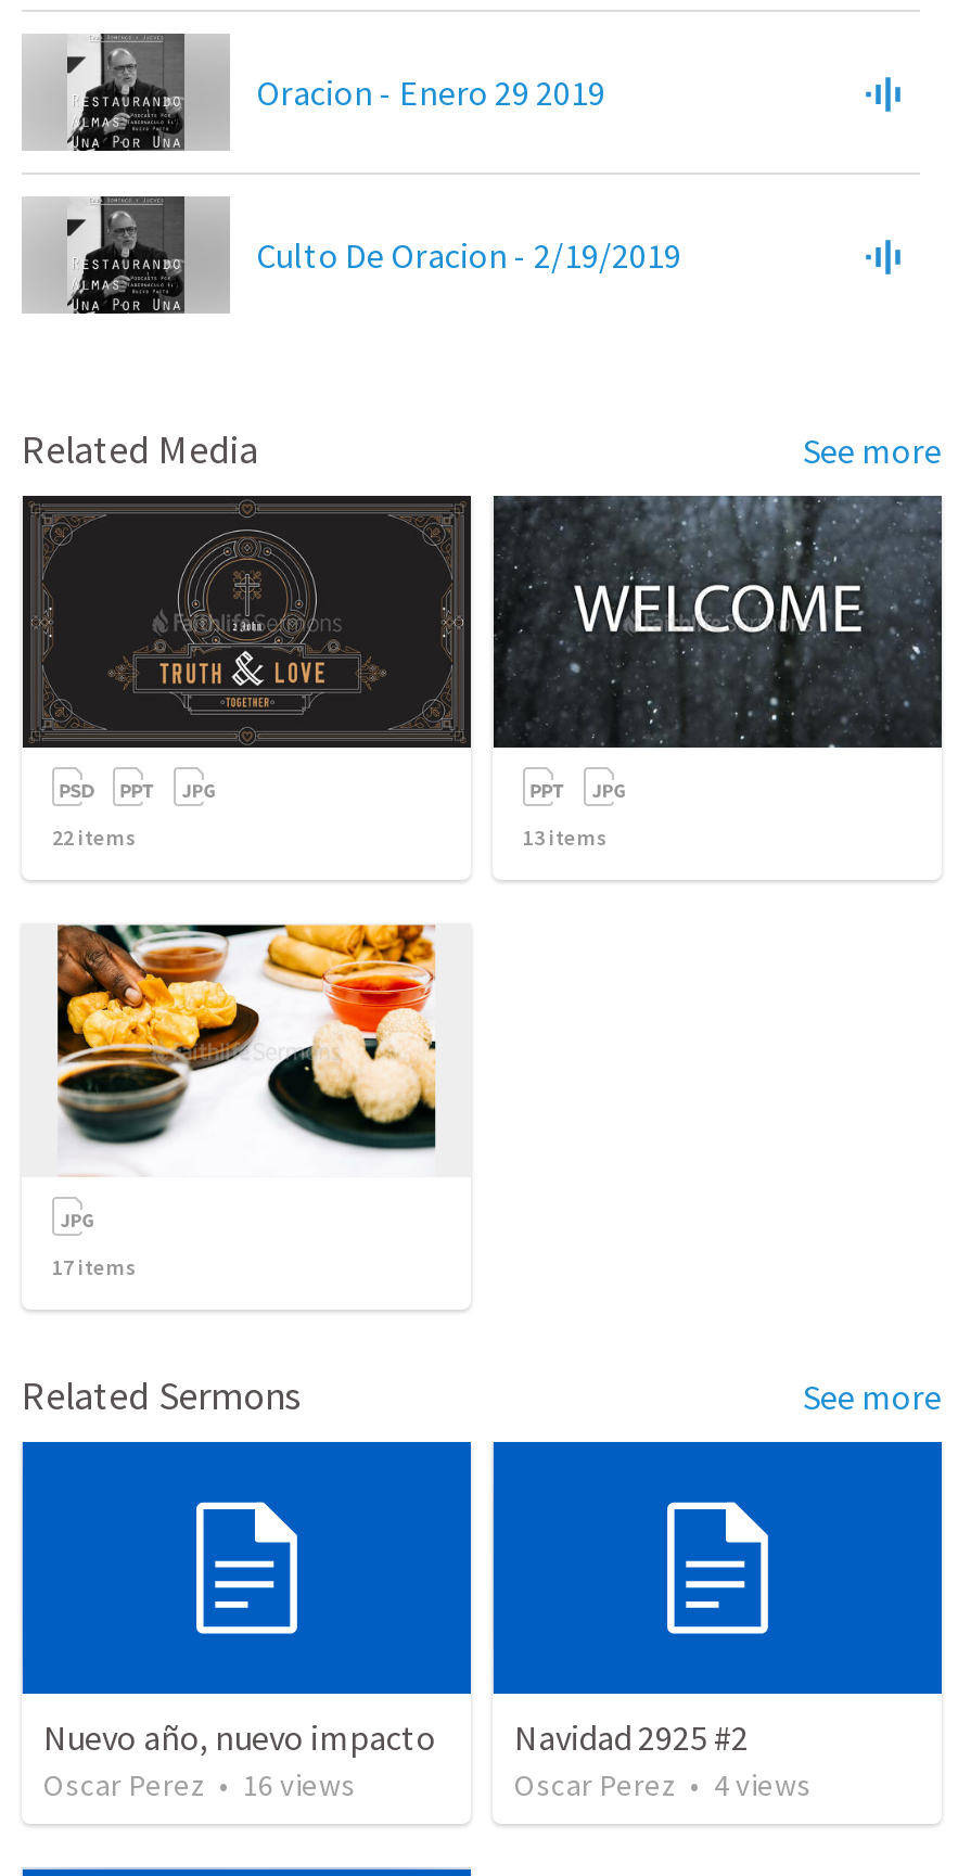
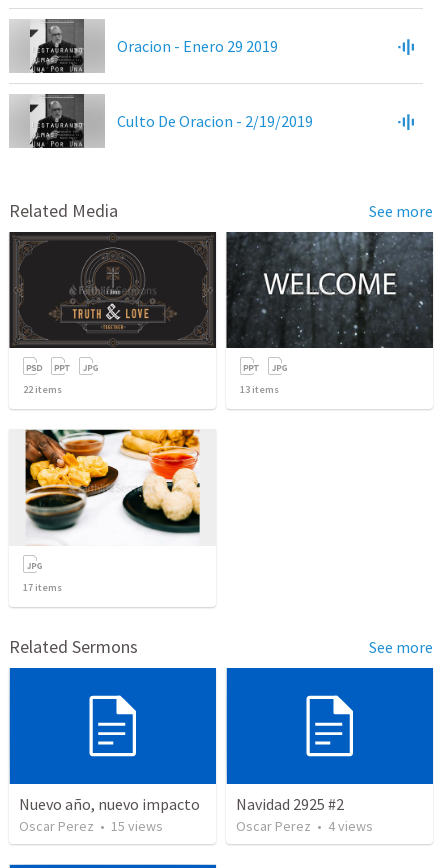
- Oscar Perez • 16 views
+ Oscar Perez • 15 views
